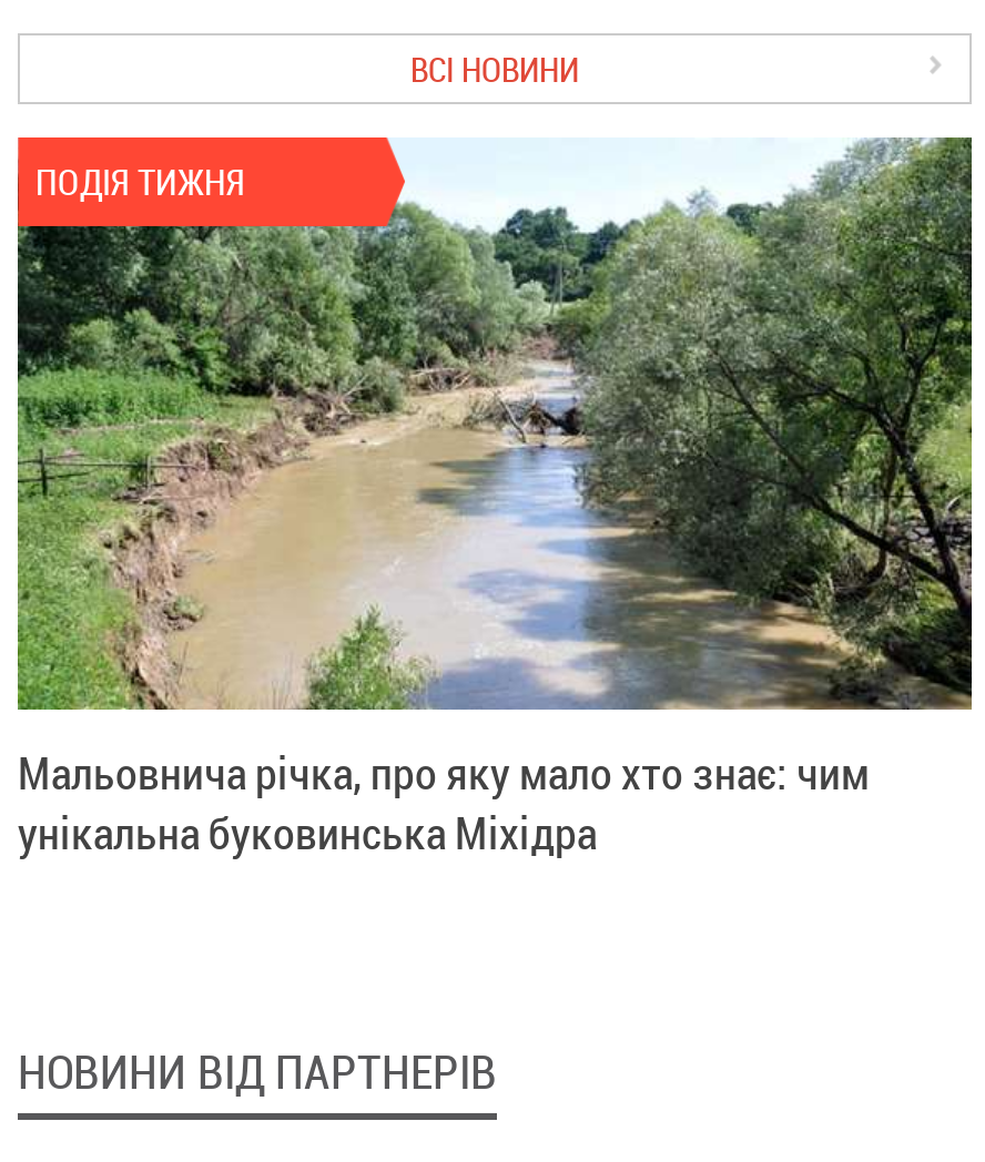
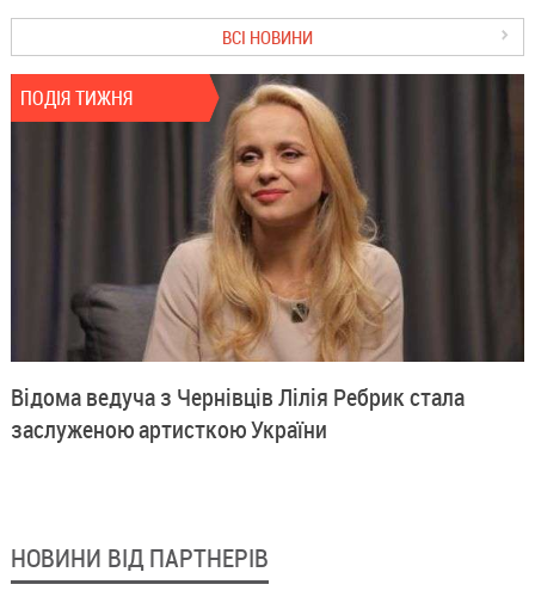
- [image]
- Мальовнича річка, про яку мало хто знає: чим
- унікальна буковинська Міхідра
+ [image]
+ Відома ведуча з Чернівців Лілія Ребрик стала
+ заслуженою артисткою України
